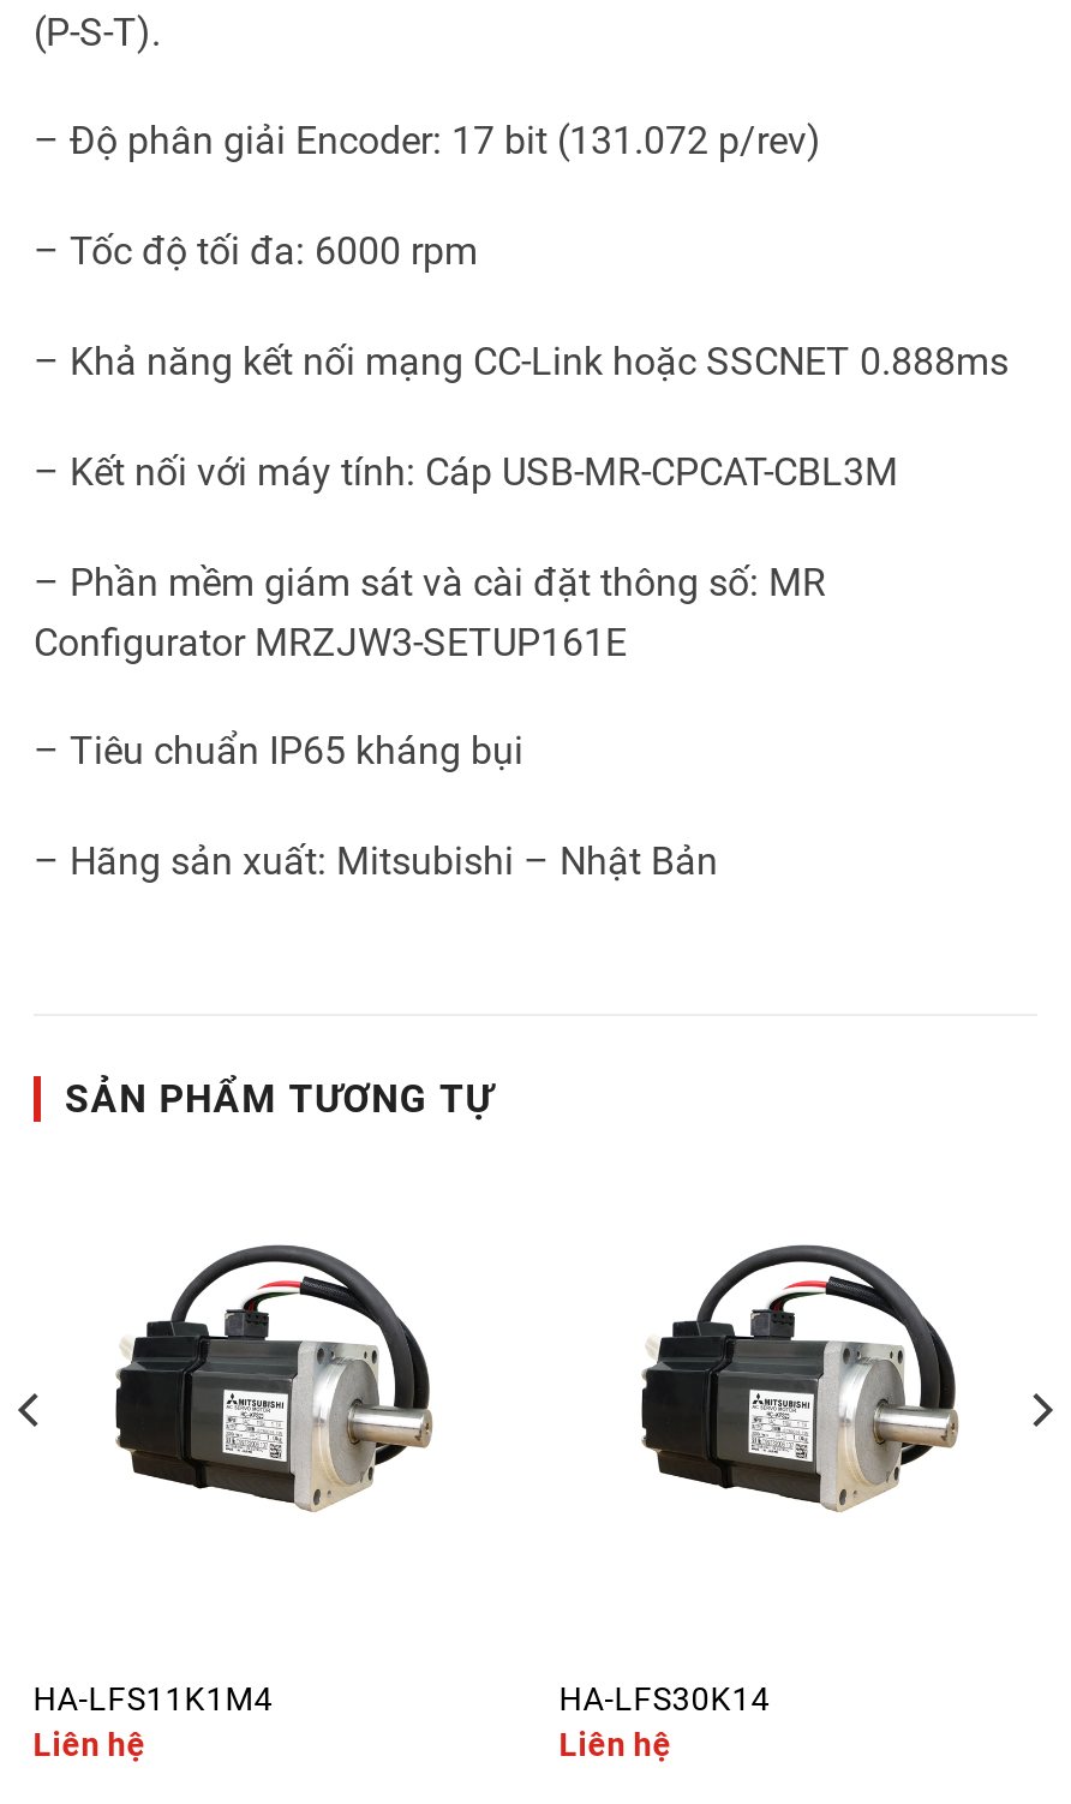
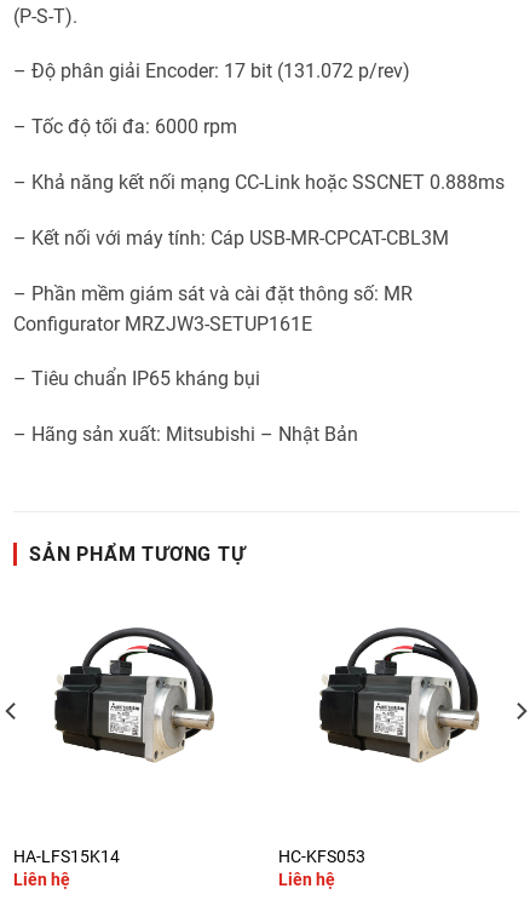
- HA-LFS11K1M4
+ HA-LFS15K14

- HA-LFS30K14
+ HC-KFS053
